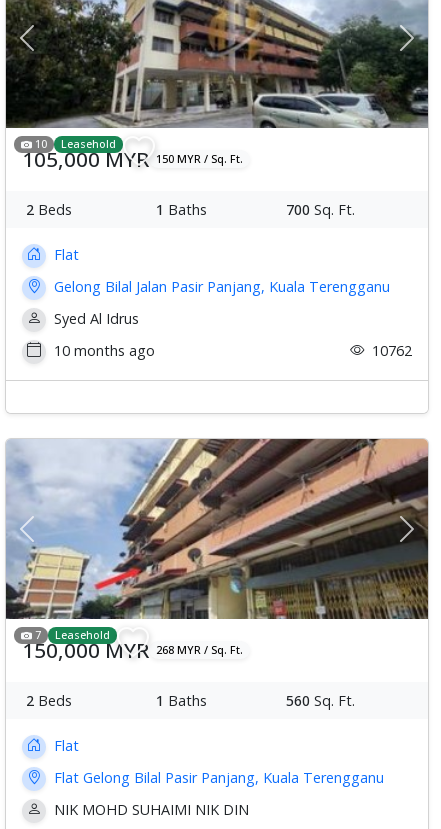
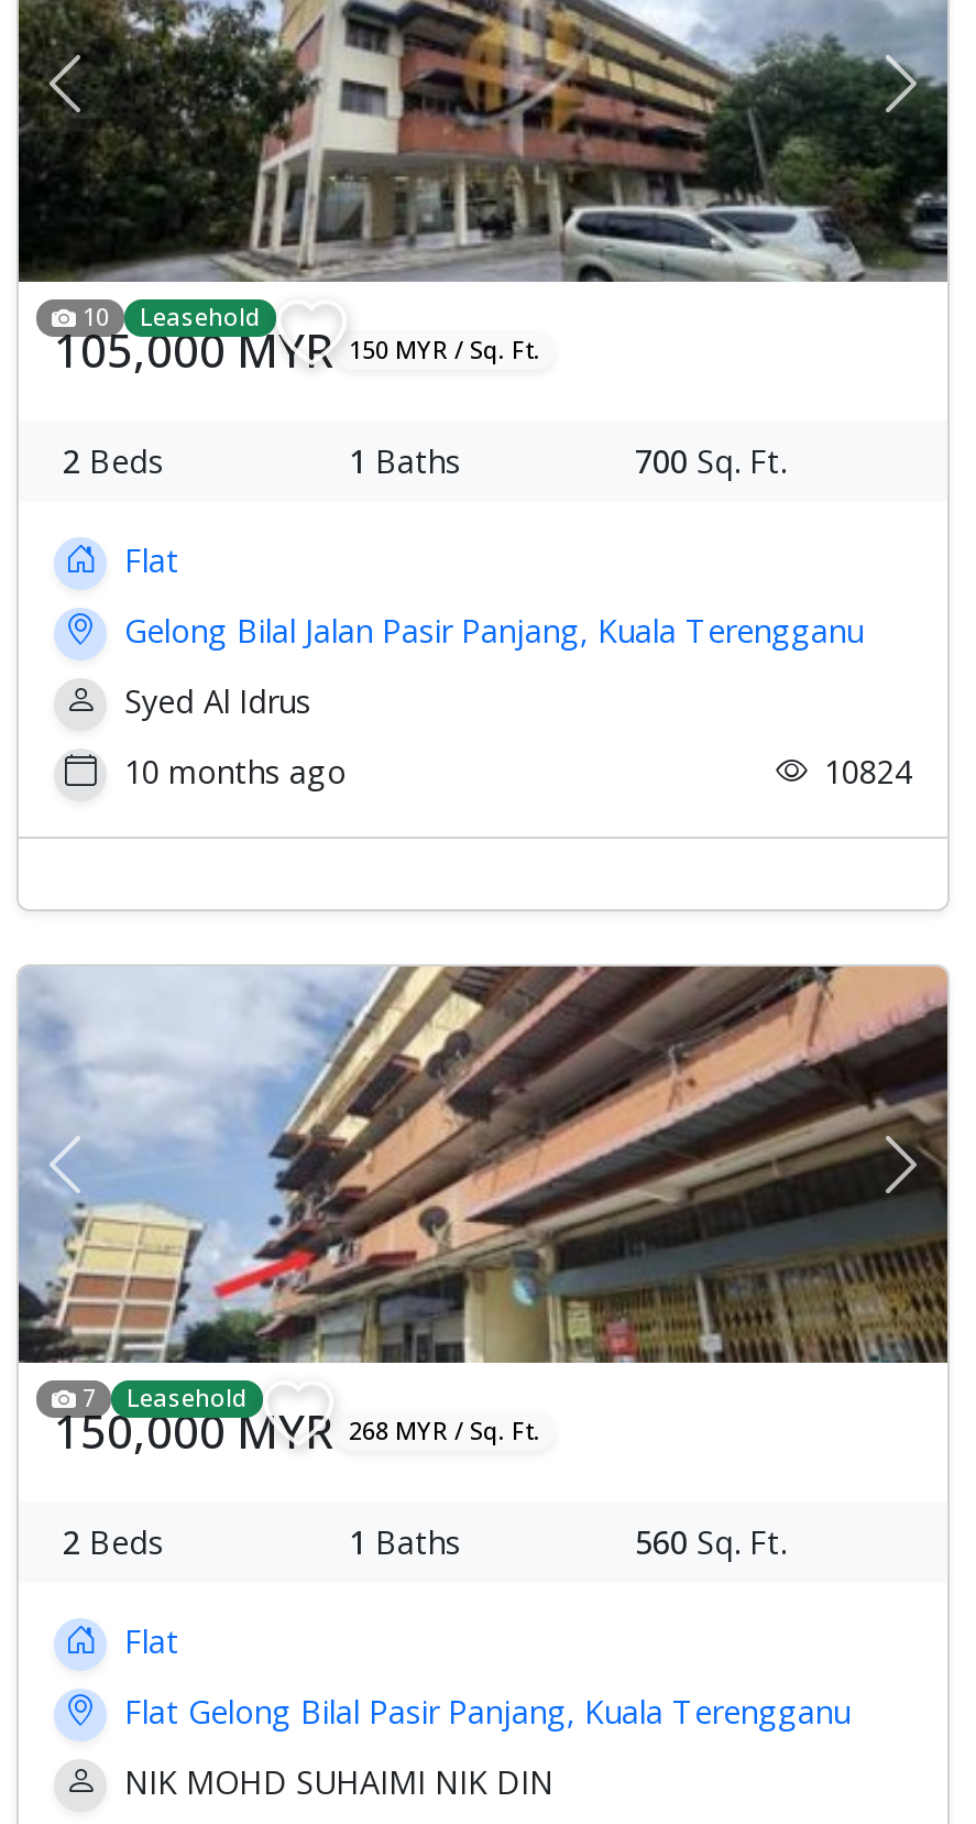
- 10762
+ 10824
